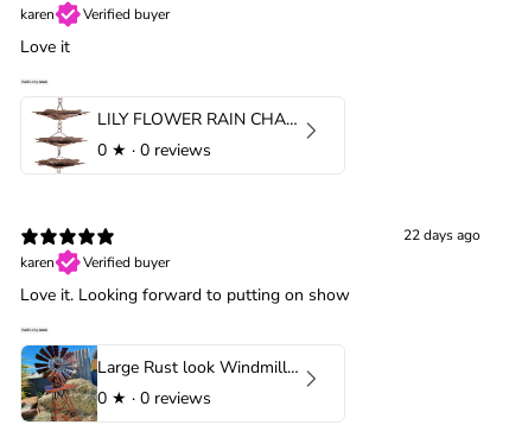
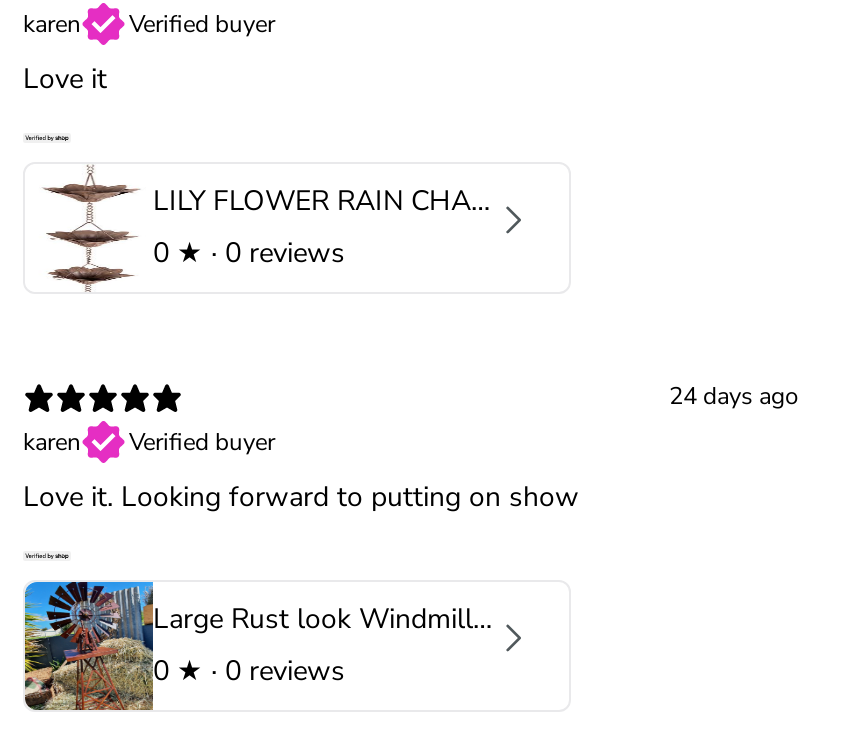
- 22 days ago
+ 24 days ago
